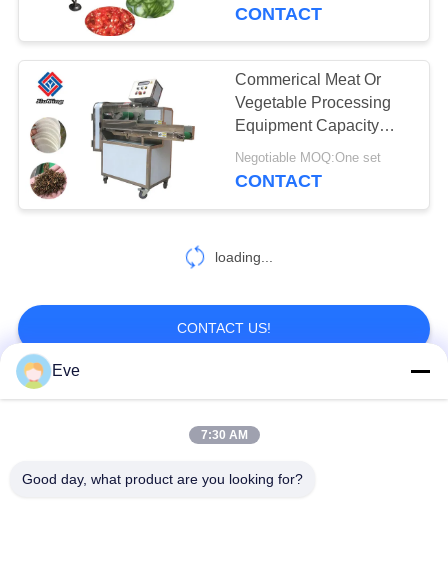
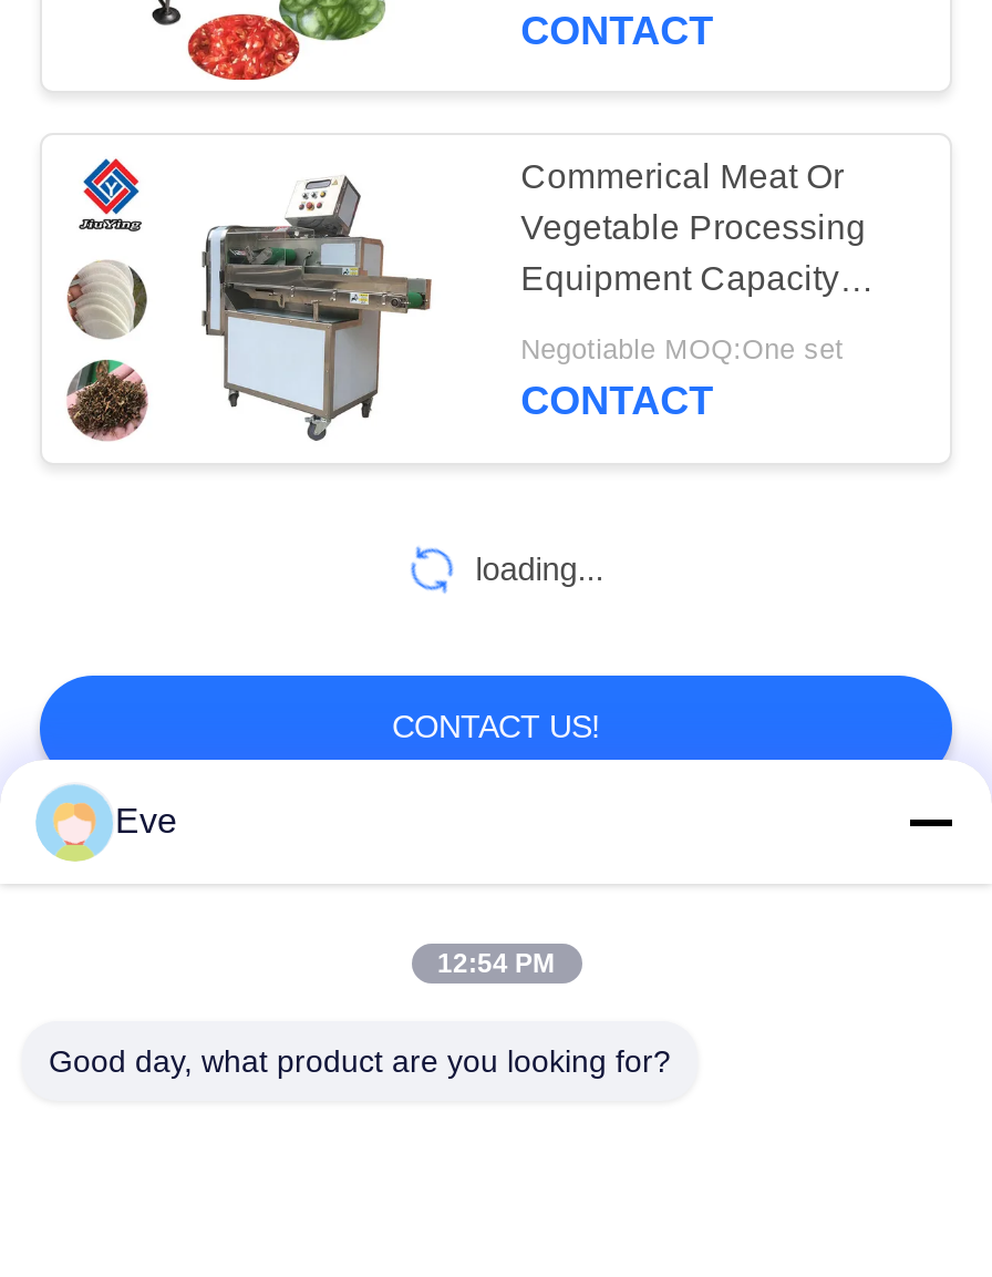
- 7:30 AM
+ 12:54 PM
